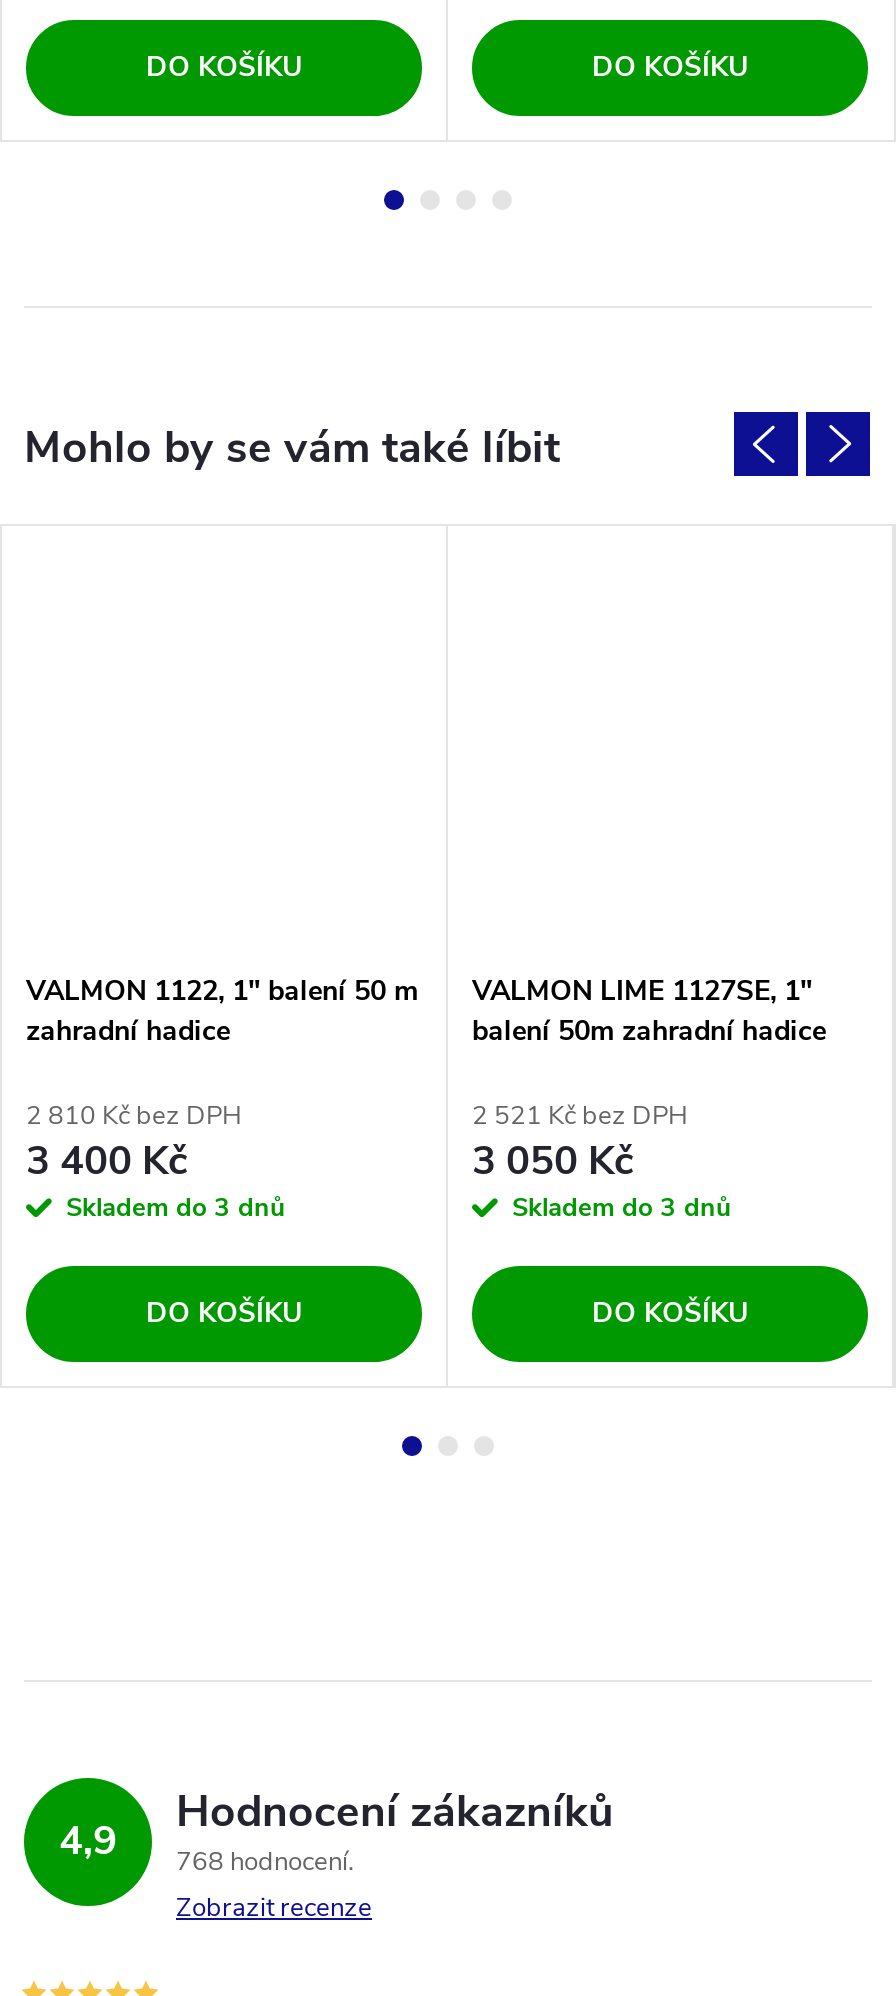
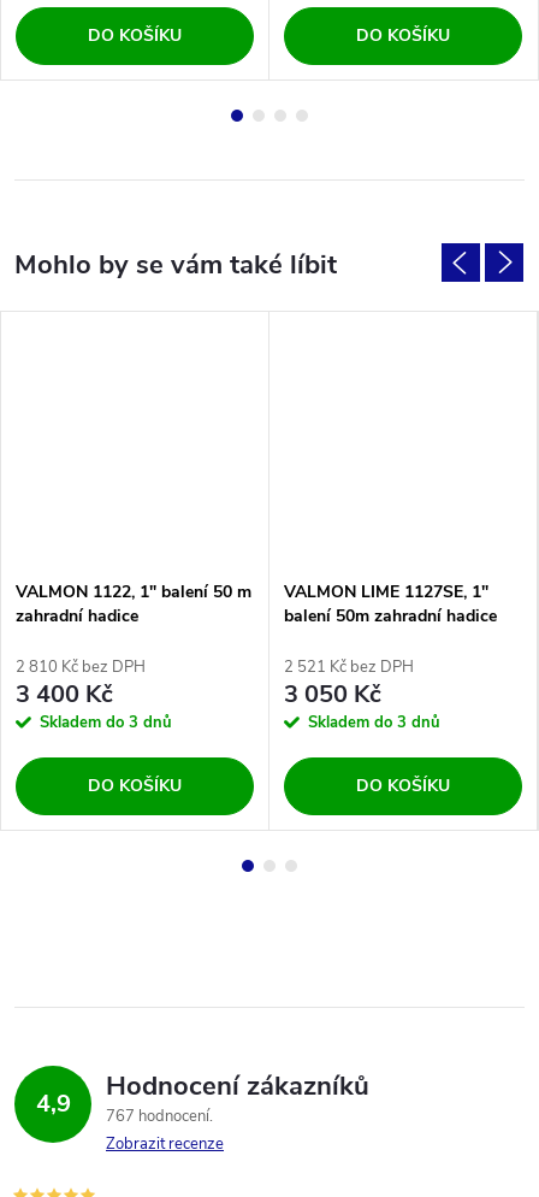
- 4,9 768 hodnocení Hodnocení zákazníků
+ 4,9 767 hodnocení Hodnocení zákazníků
